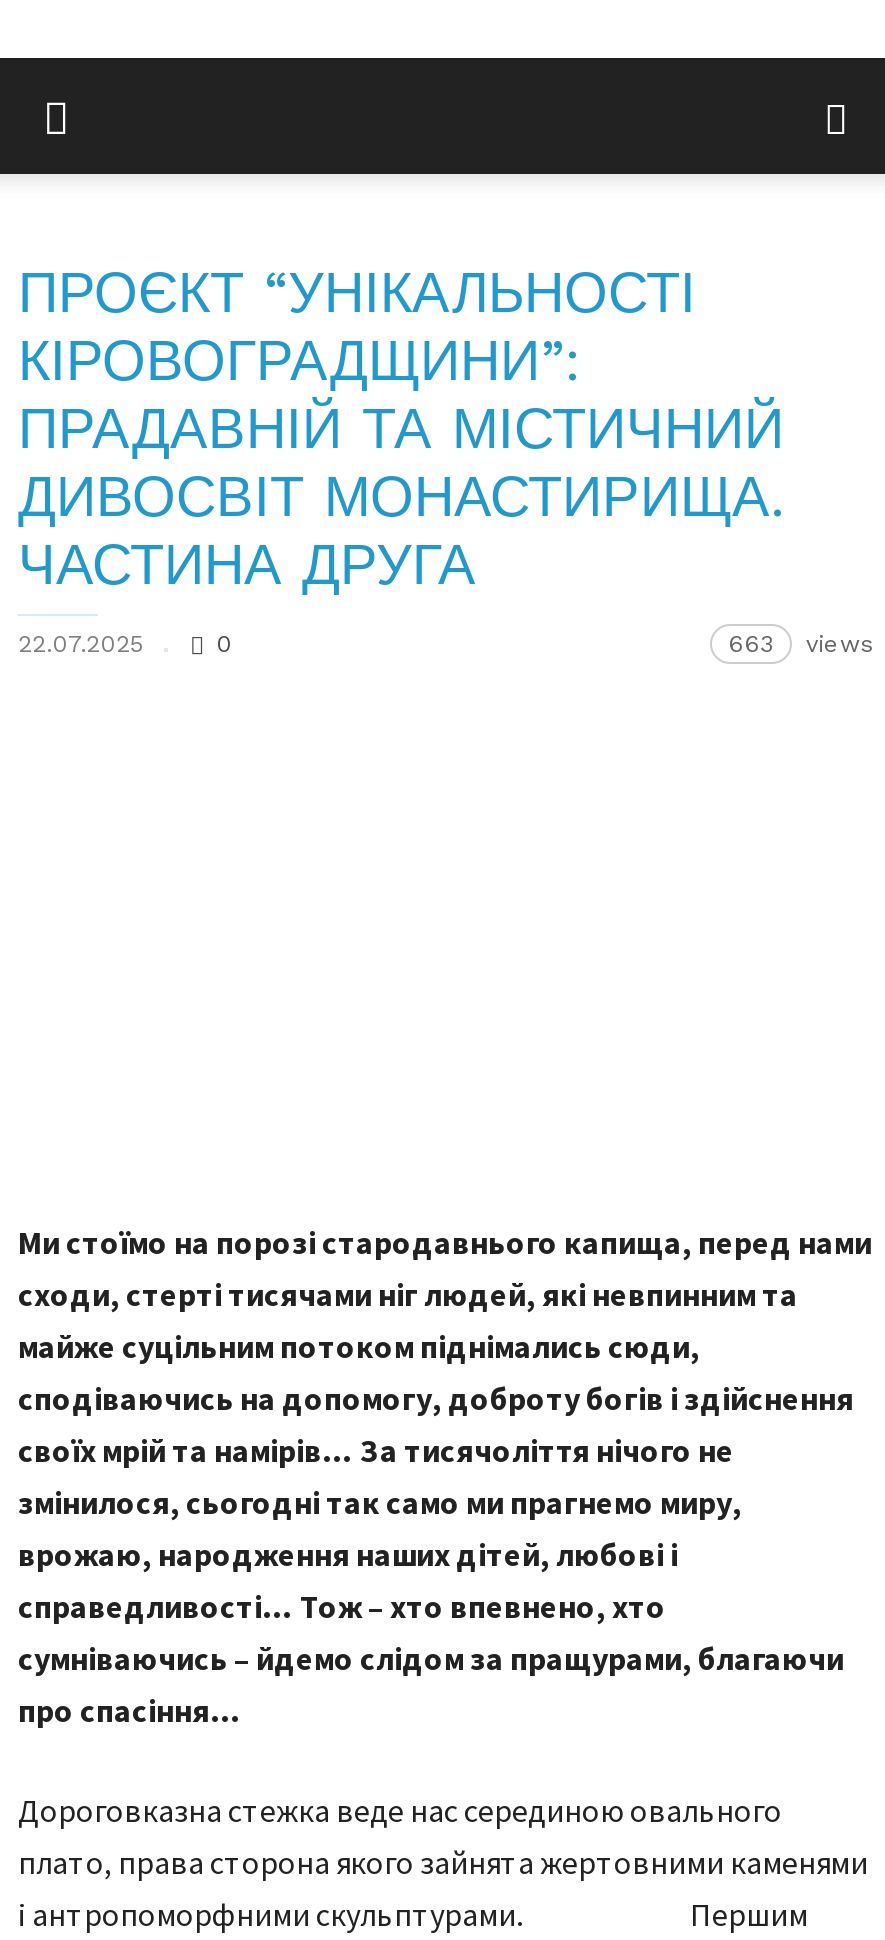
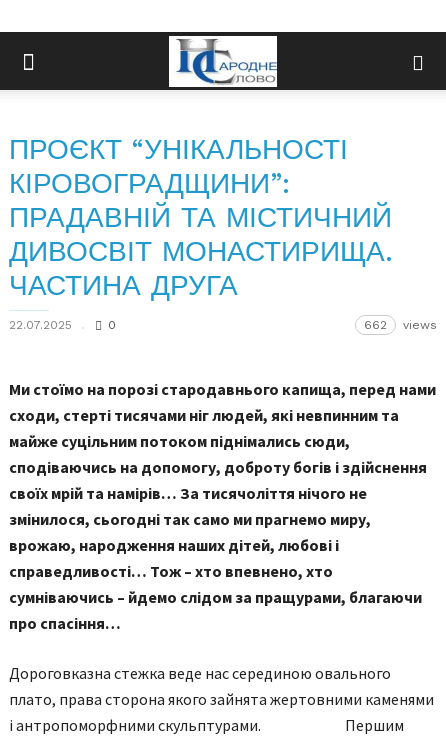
+ [image]

- 663 views
+ 662 views
